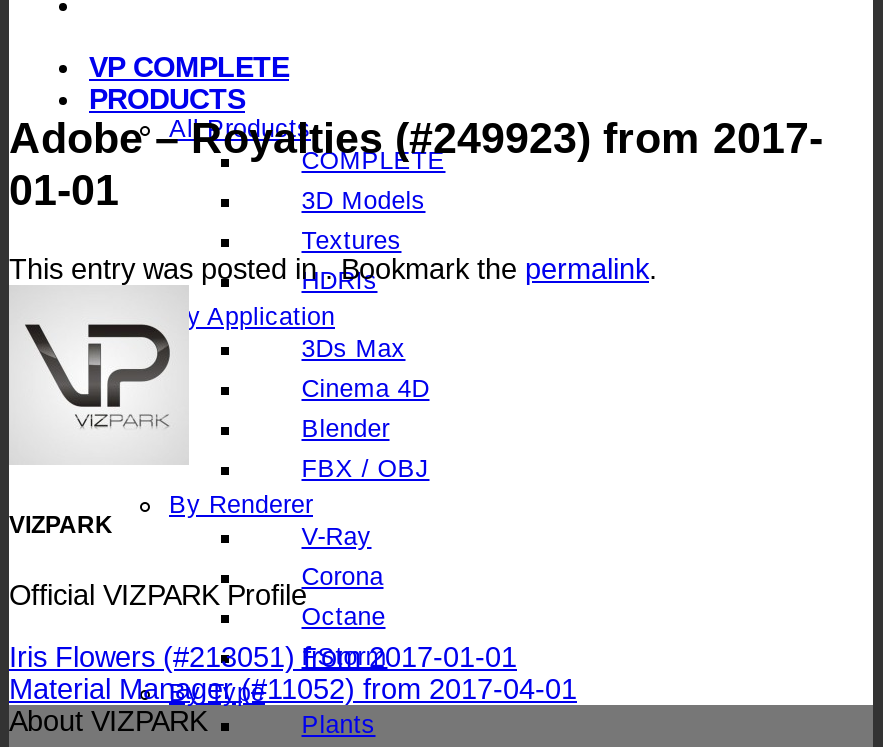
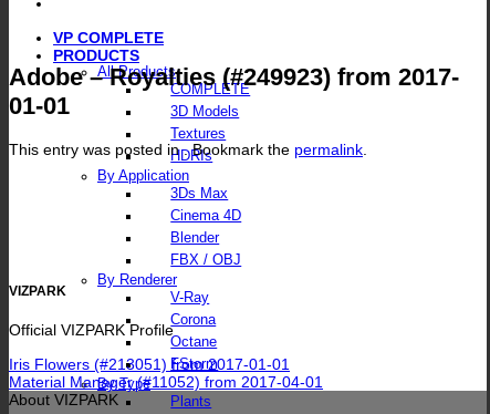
- [image]
